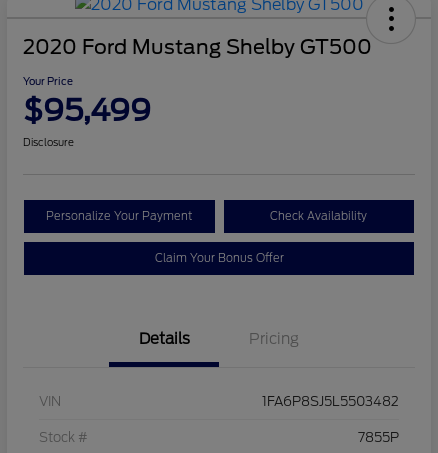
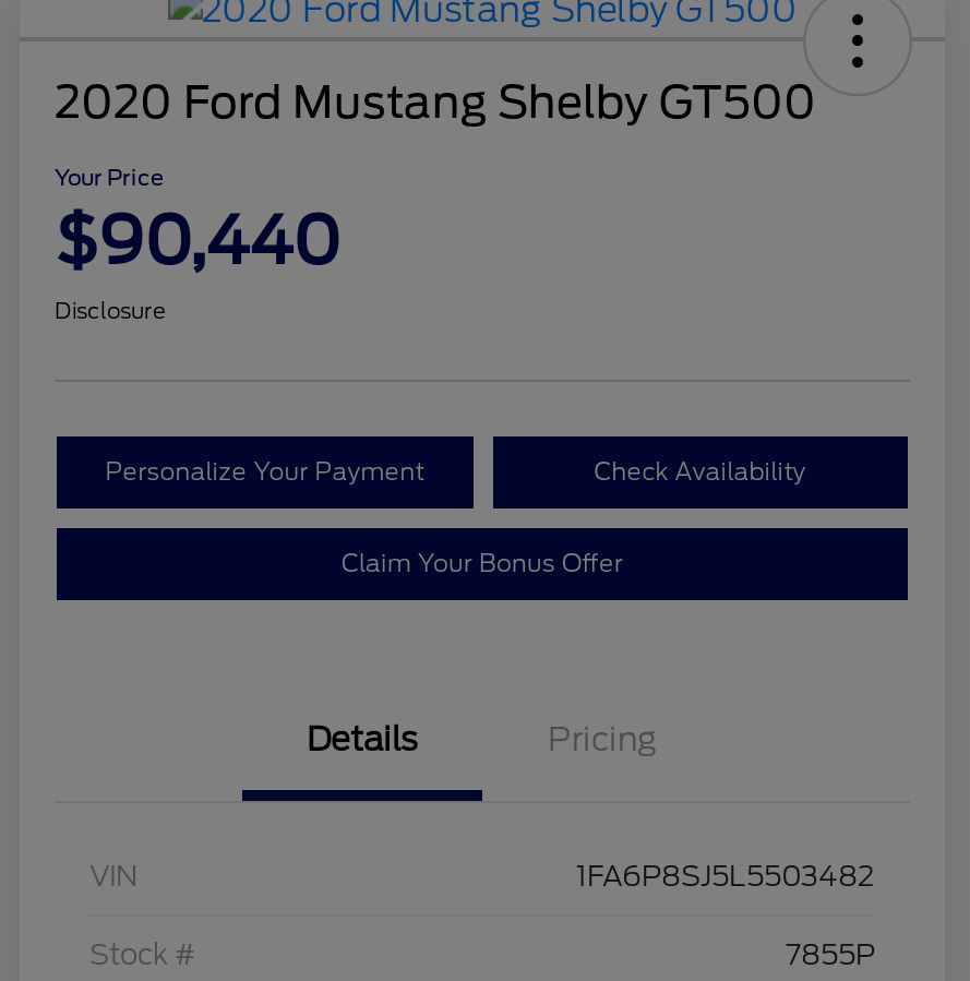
- $95,499
+ $90,440
